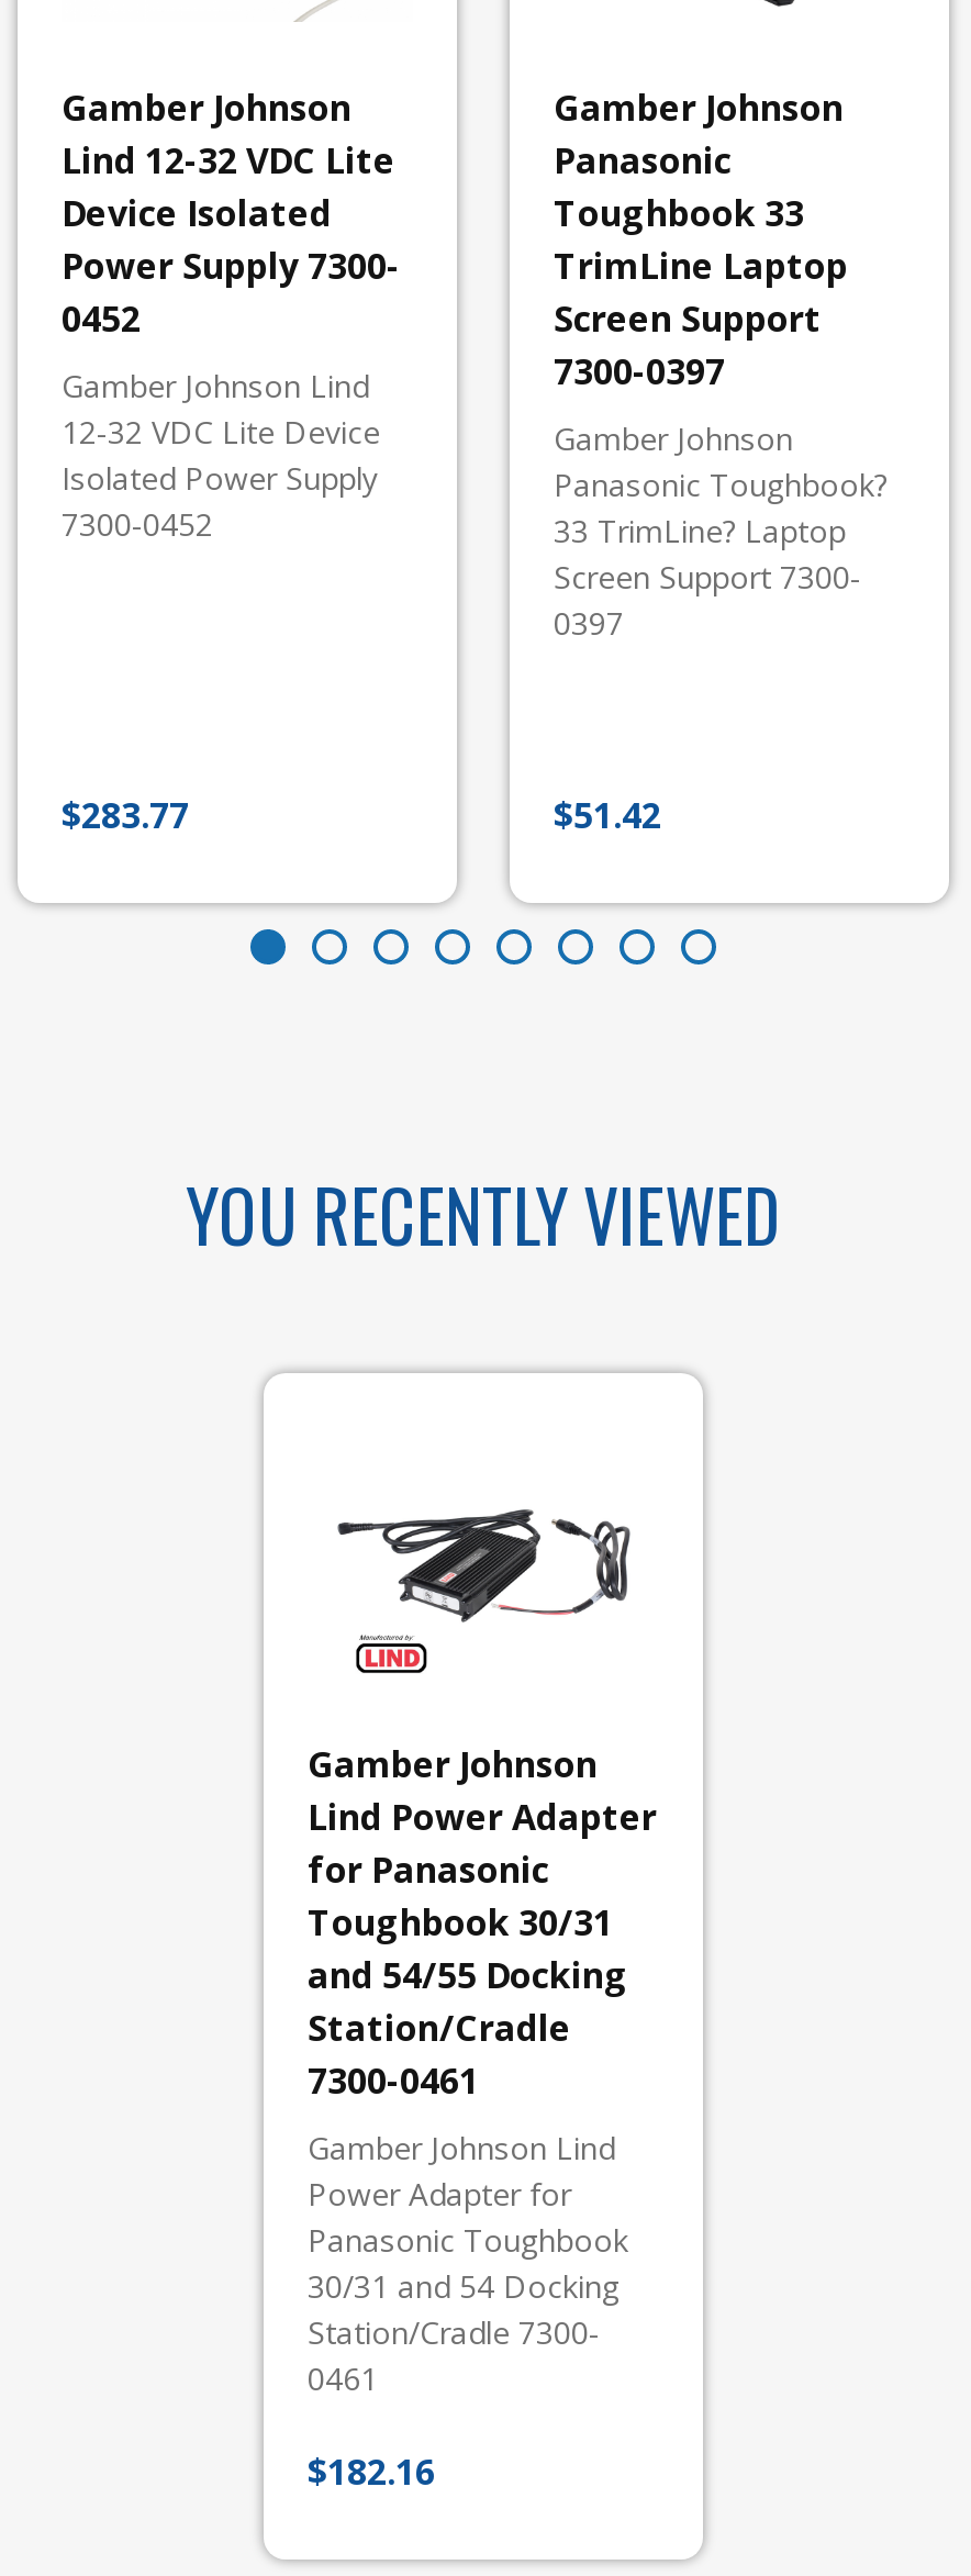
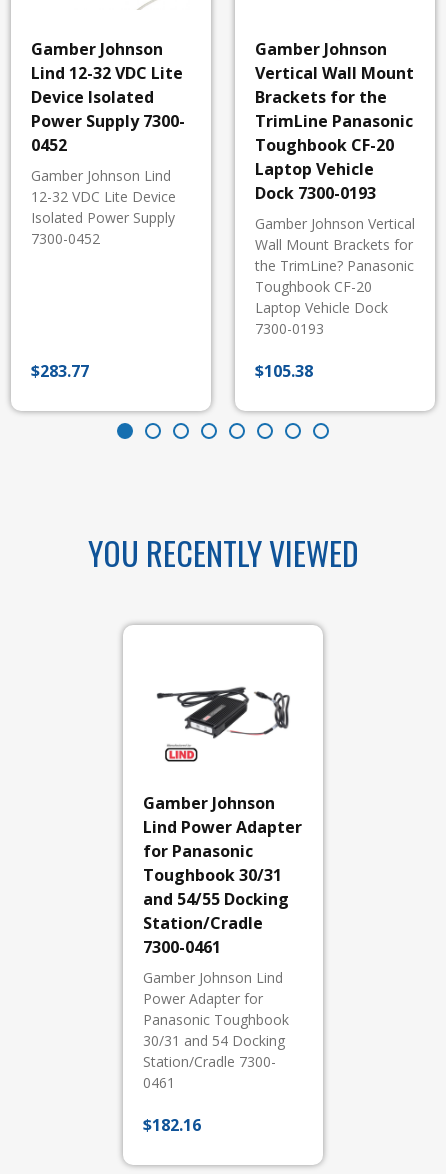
- Panasonic
- Toughbook 33
- TrimLine Laptop
- Screen Support
- 7300-0397
+ Vertical Wall Mount
+ Brackets for the
+ TrimLine Panasonic
+ Toughbook CF-20
+ Laptop Vehicle
+ Dock 7300-0193

- Gamber Johnson
- Panasonic Toughbook?
- 33 TrimLine? Laptop
- Screen Support 7300-
- 0397
+ Gamber Johnson Vertical
+ Wall Mount Brackets for
+ the TrimLine? Panasonic
+ Toughbook CF-20
+ Laptop Vehicle Dock
+ 7300-0193

- $51.42
+ $105.38
